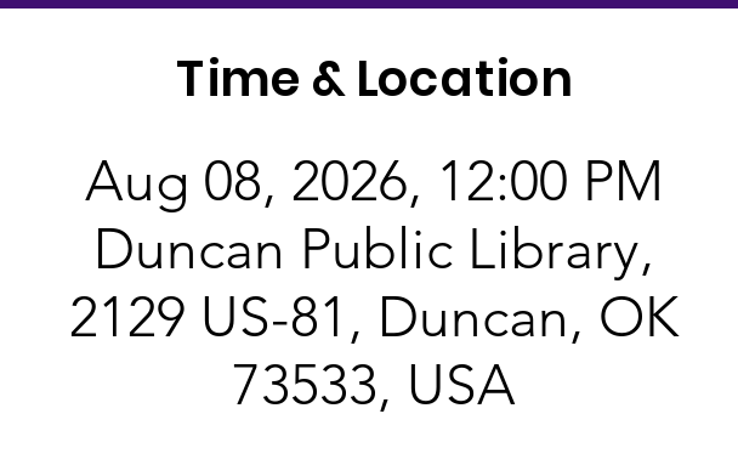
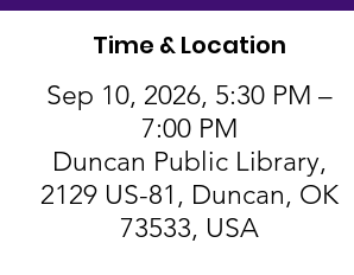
- Aug 08, 2026, 12:00 PM
+ Sep 10, 2026, 5:30 PM –
+ 7:00 PM
